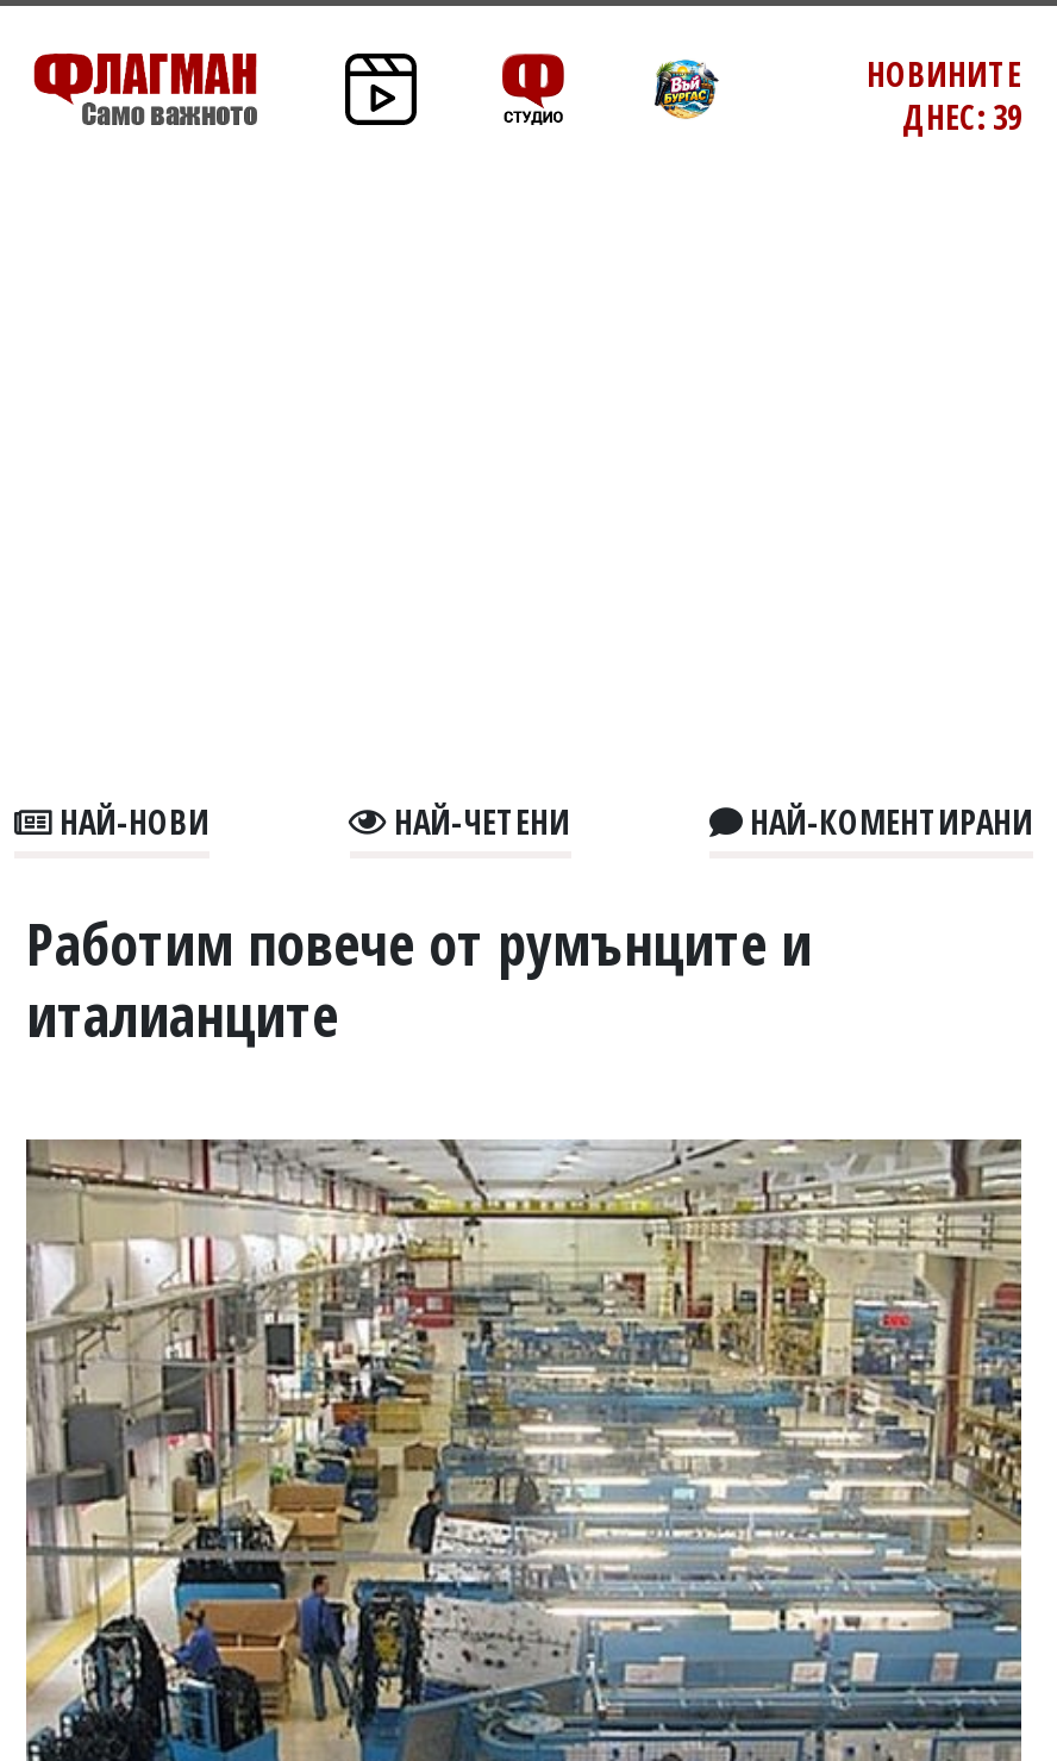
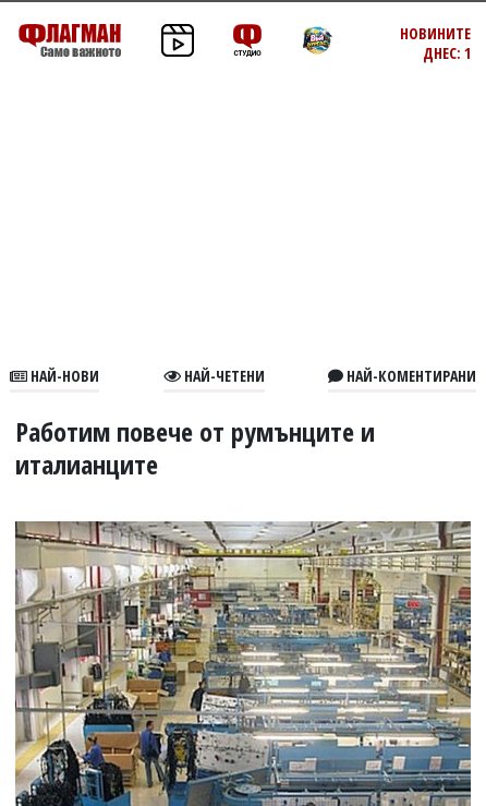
- ДНЕС: 39
+ ДНЕС: 1
